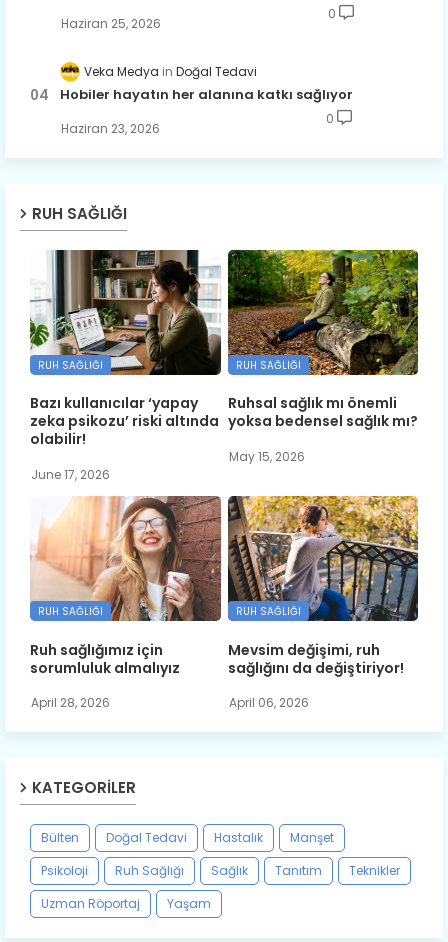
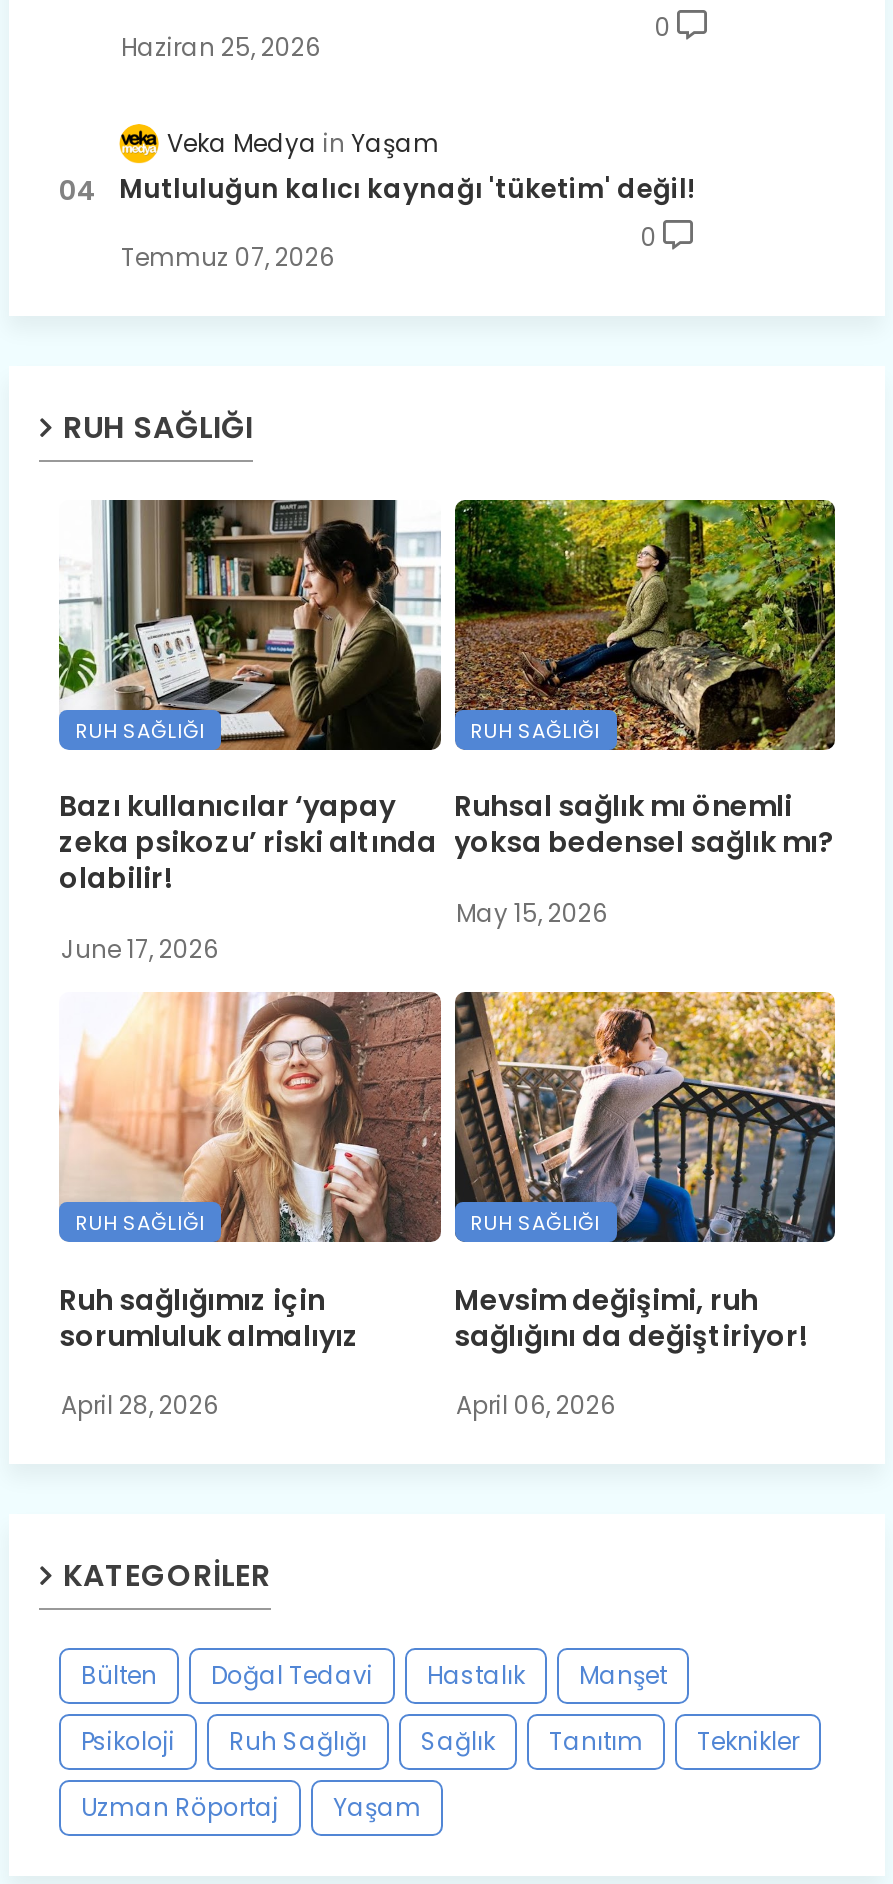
- Doğal Tedavi
- Hobiler hayatın her alanına katkı sağlıyor
+ Yaşam
+ Mutluluğun kalıcı kaynağı 'tüketim' değil!

- Haziran 23, 2026
+ Temmuz 07, 2026
